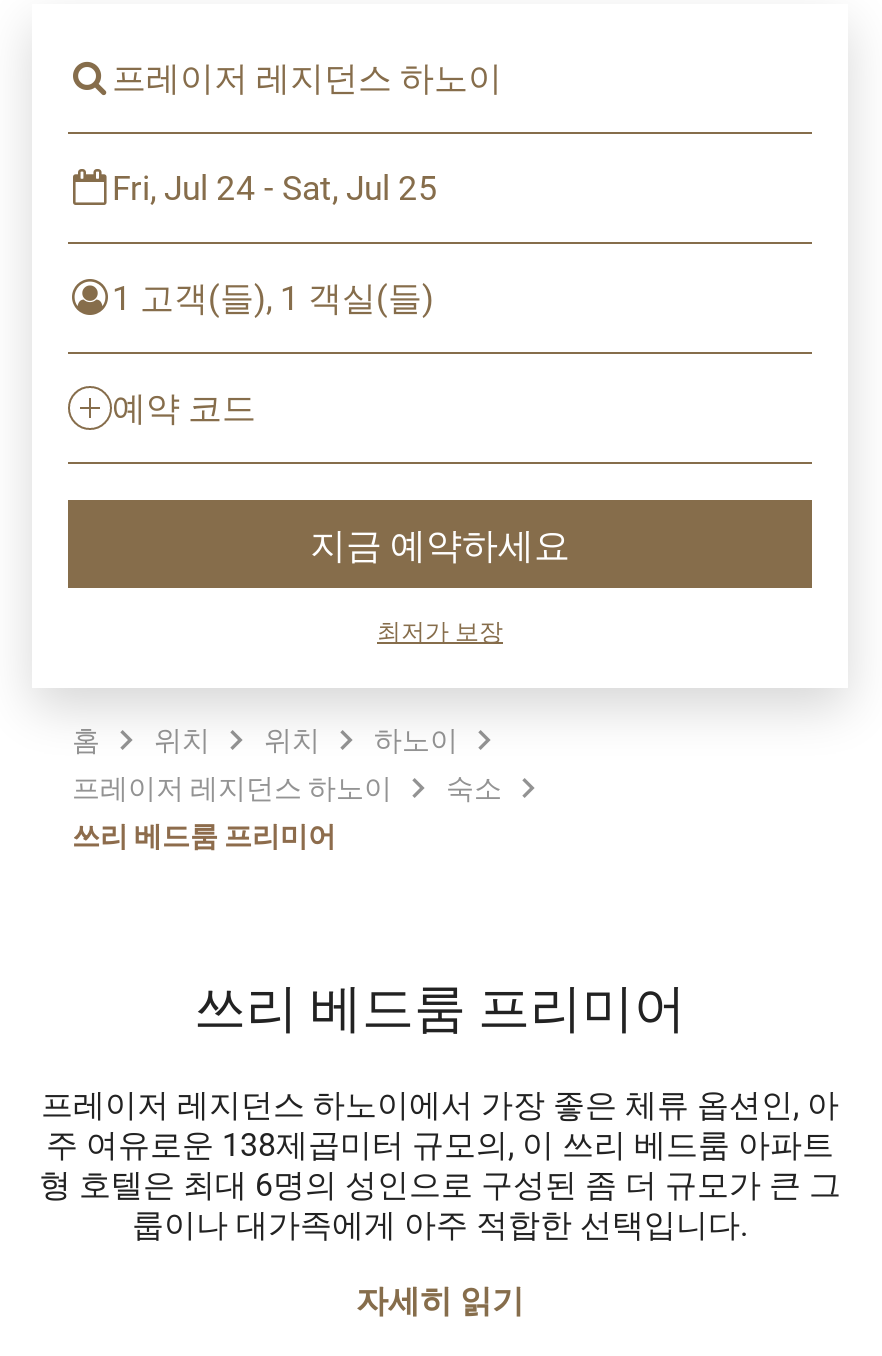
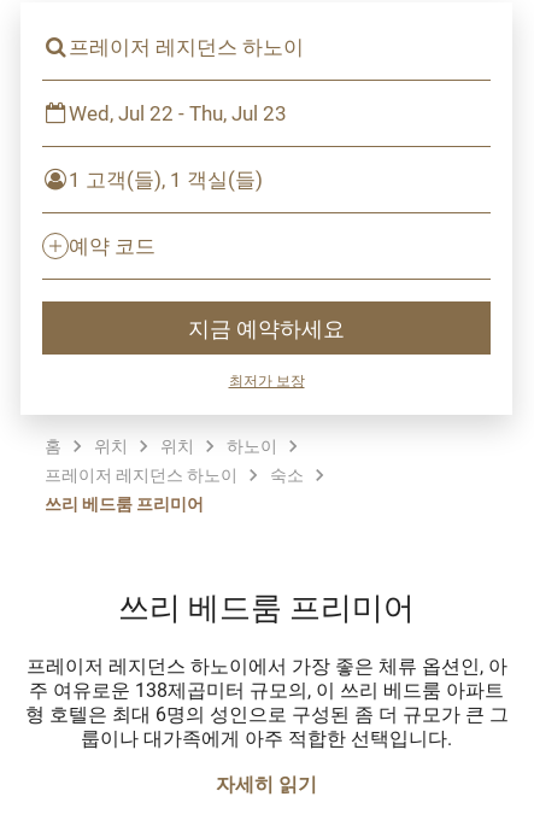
- Fri, Jul 24 - Sat, Jul 25
+ Wed, Jul 22 - Thu, Jul 23
